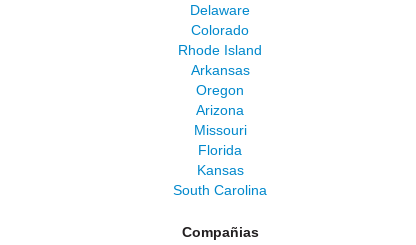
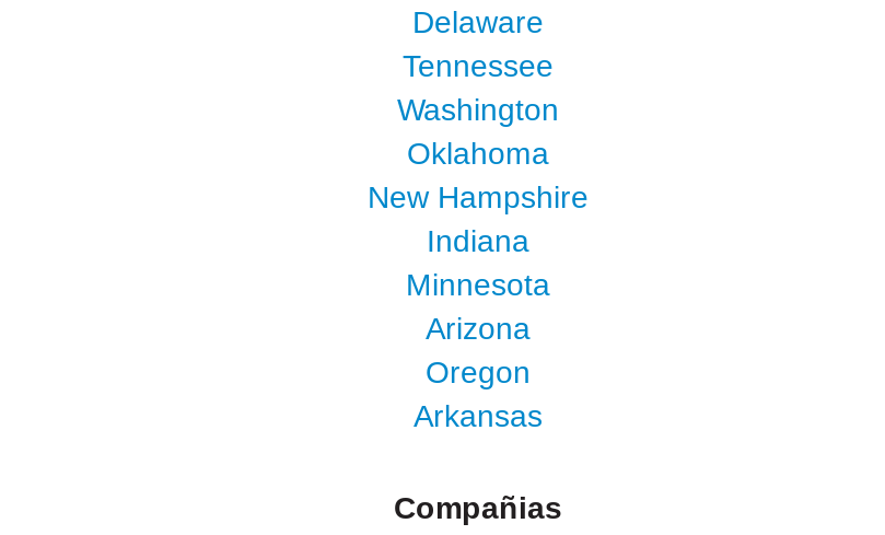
- Colorado
- Rhode Island
+ Tennessee
+ Washington
+ Oklahoma
+ New Hampshire
+ Indiana
+ Minnesota

moved down: Arkansas

moved up: Oregon | Arizona

- Missouri
- Florida
- Kansas
- South Carolina
